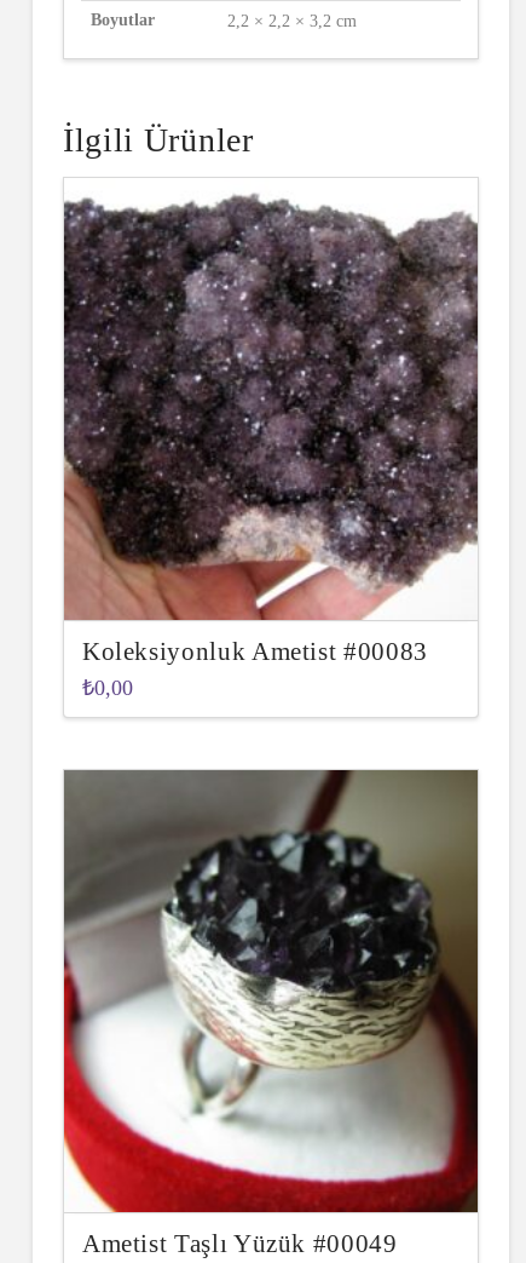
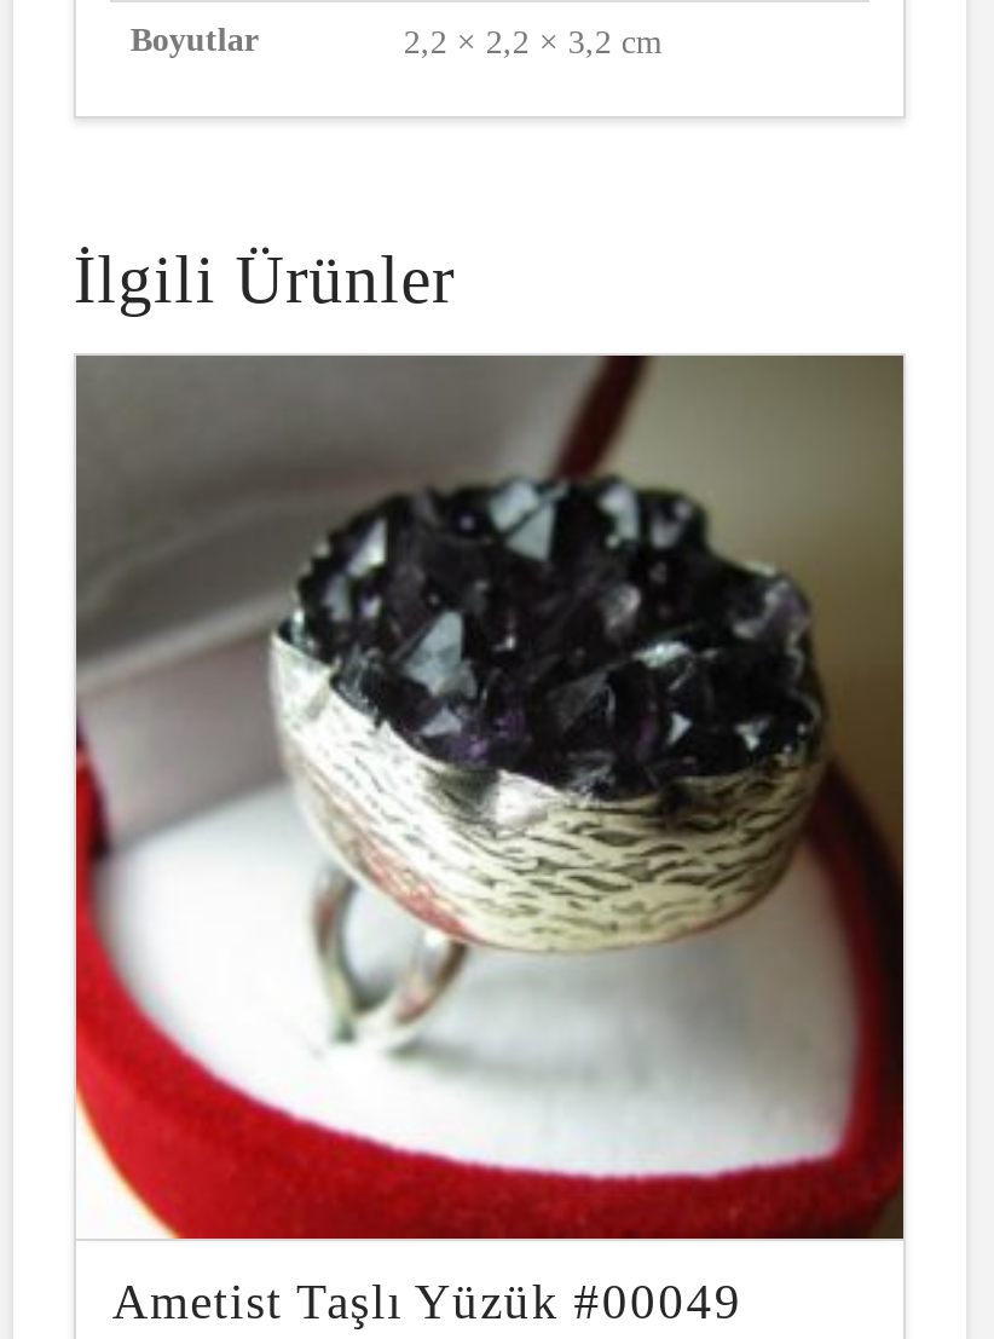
- [image]
- Koleksiyonluk Ametist #00083
- ₺0,00
